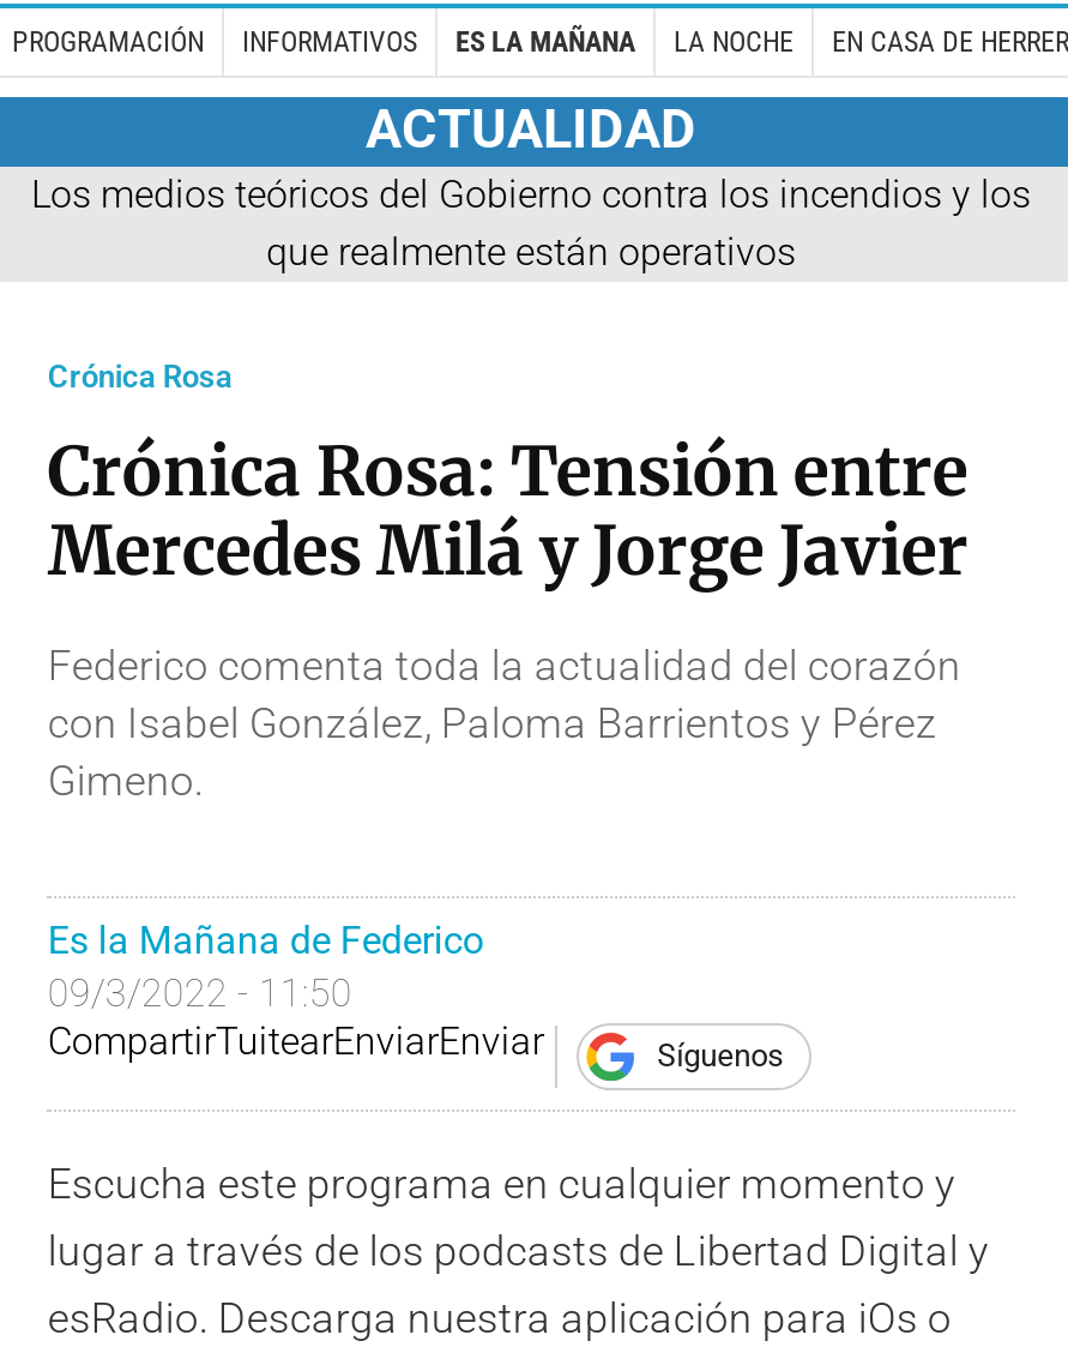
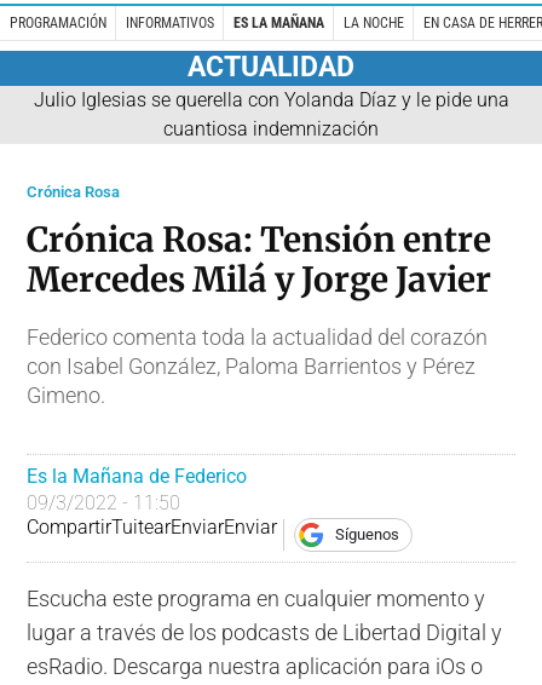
- Los medios teóricos del Gobierno contra los incendios y los
- que realmente están operativos
+ Julio Iglesias se querella con Yolanda Díaz y le pide una
+ cuantiosa indemnización
